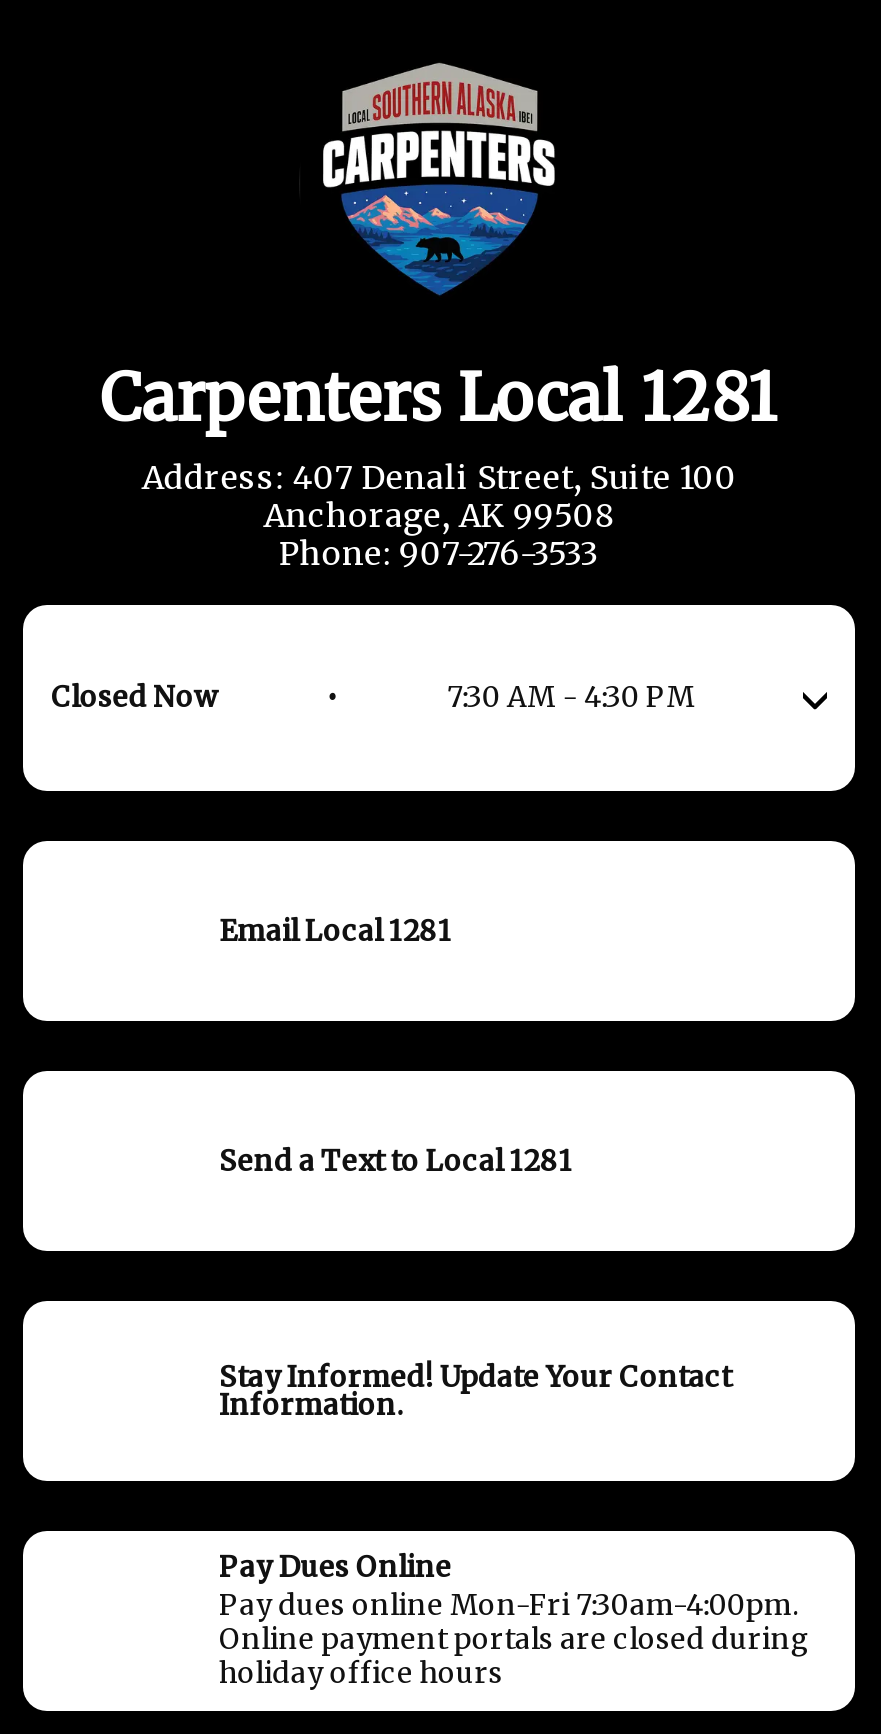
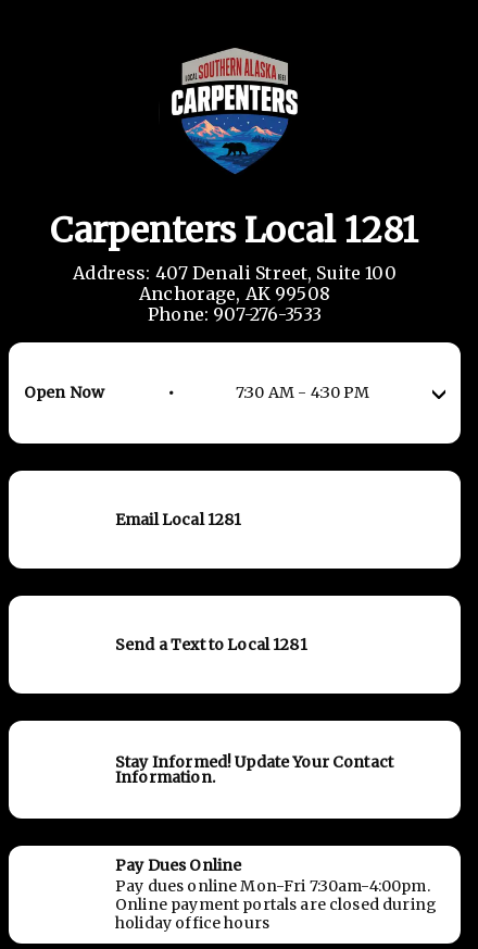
- Closed Now
+ Open Now
